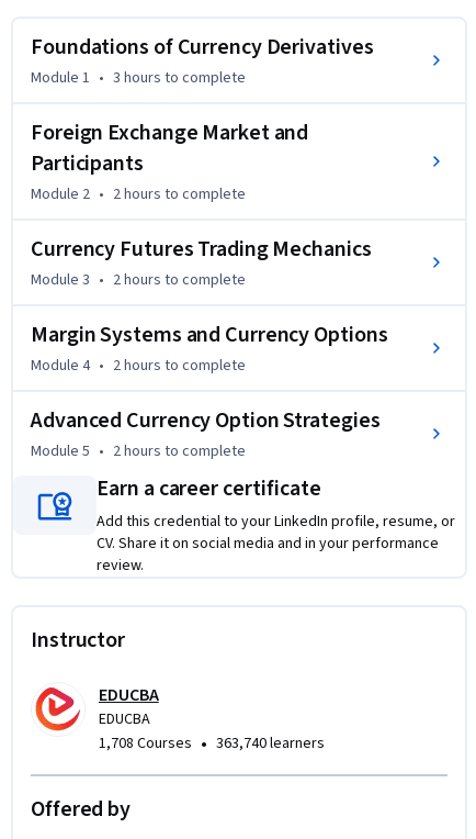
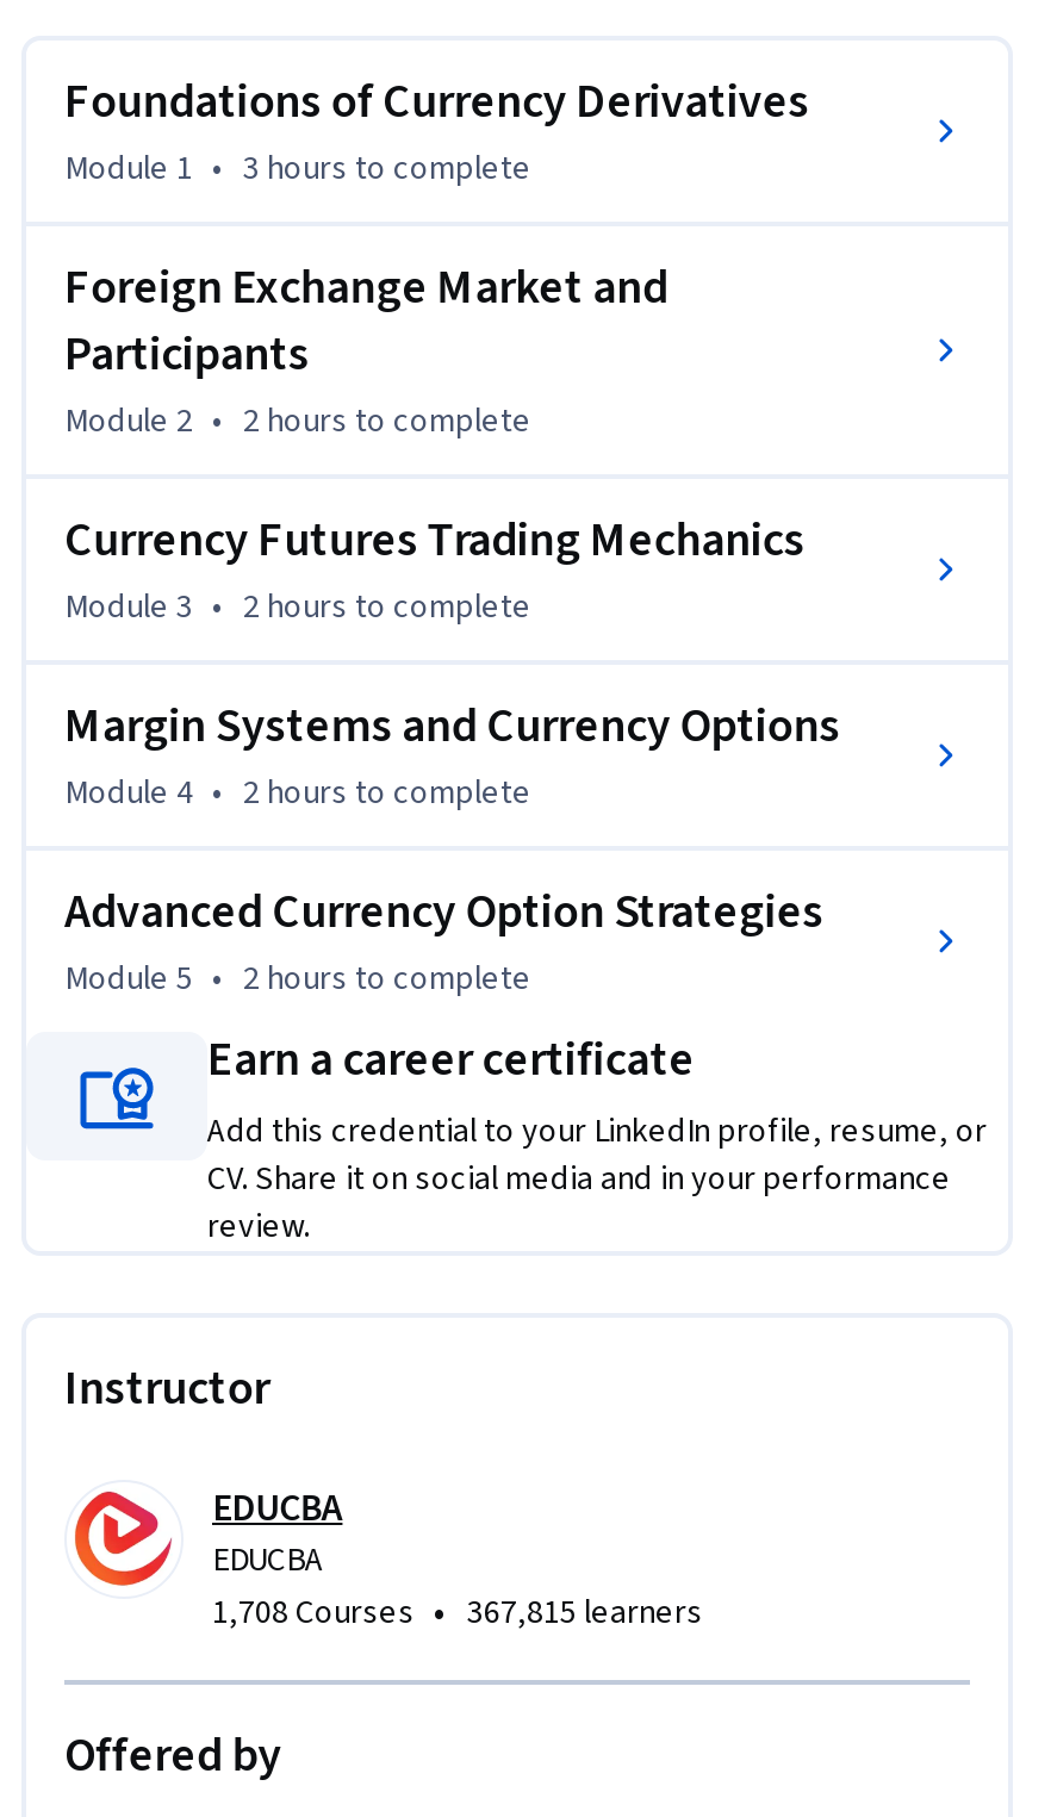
- 1,708 Courses • 363,740 learners
+ 1,708 Courses • 367,815 learners
